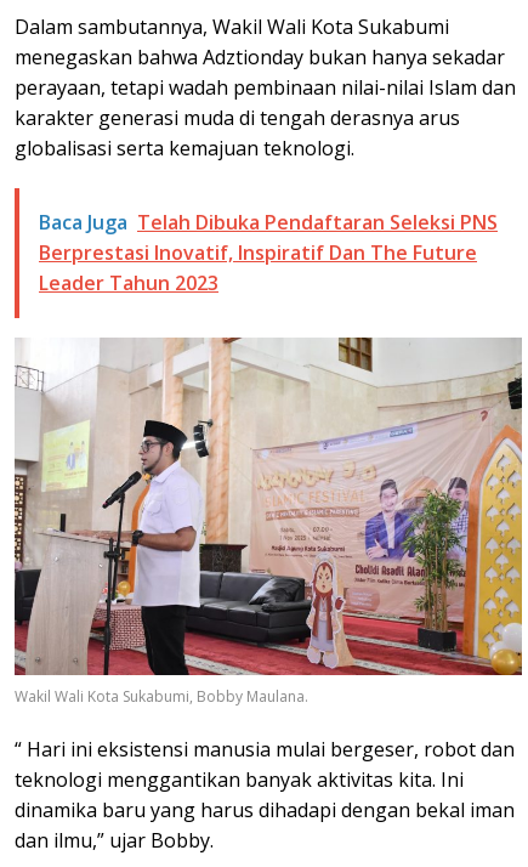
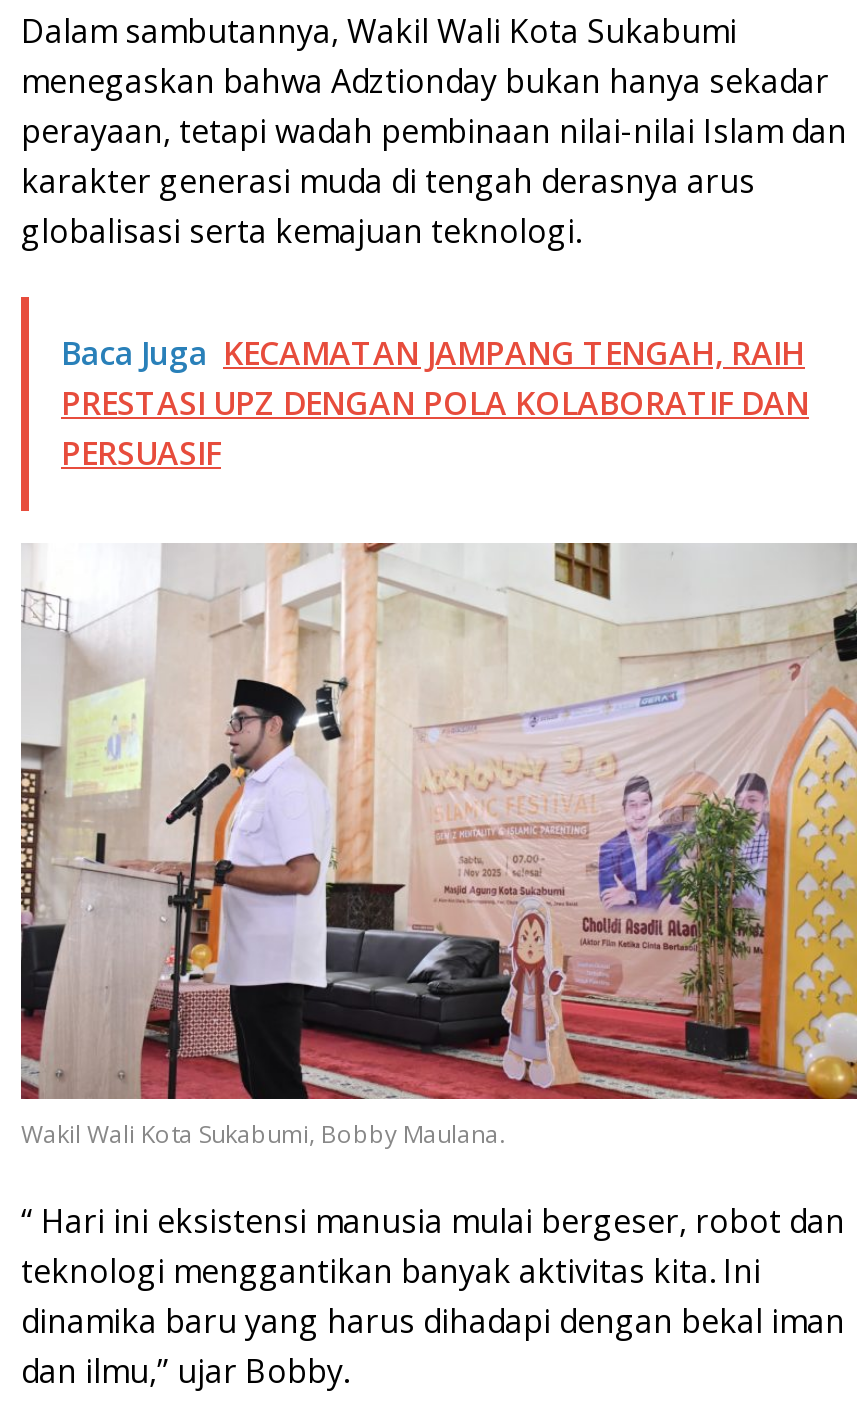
- Baca Juga Telah Dibuka Pendaftaran Seleksi PNS
- Berprestasi Inovatif, Inspiratif Dan The Future
- Leader Tahun 2023
+ Baca Juga KECAMATAN JAMPANG TENGAH, RAIH
+ PRESTASI UPZ DENGAN POLA KOLABORATIF DAN
+ PERSUASIF
